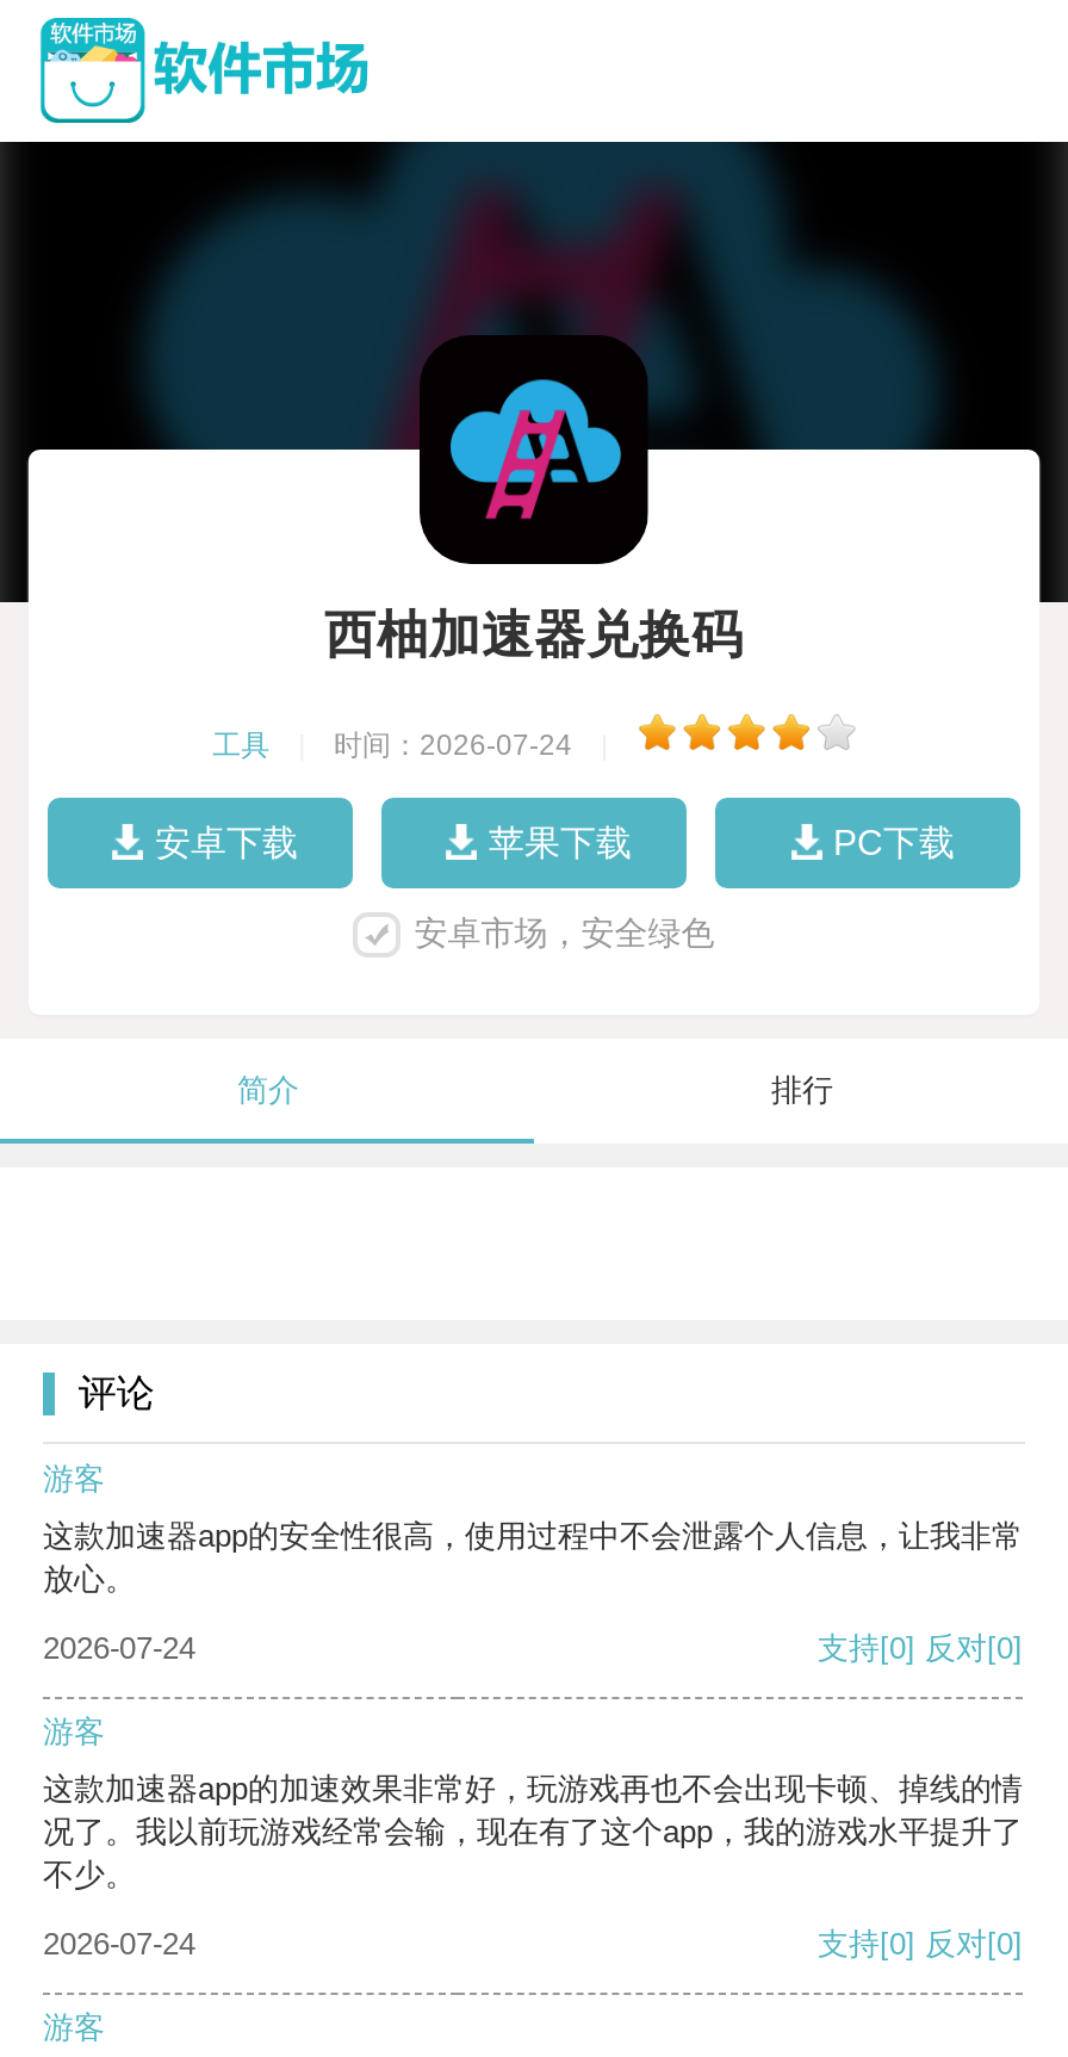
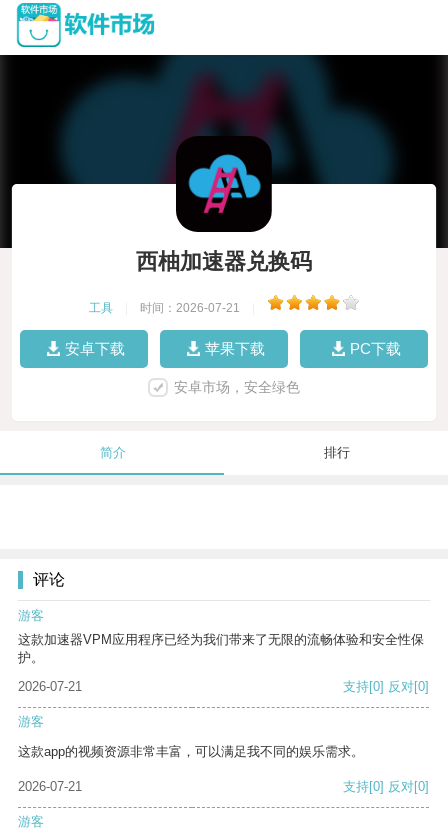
- 时间：2026-07-24
+ 时间：2026-07-21

- 这款加速器app的安全性很高，使用过程中不会泄露个人信息，让我非常
- 放心。
+ 这款加速器VPM应用程序已经为我们带来了无限的流畅体验和安全性保
+ 护。

- 2026-07-24
+ 2026-07-21

- 这款加速器app的加速效果非常好，玩游戏再也不会出现卡顿、掉线的情
- 况了。我以前玩游戏经常会输，现在有了这个app，我的游戏水平提升了
- 不少。
+ 这款app的视频资源非常丰富，可以满足我不同的娱乐需求。

- 2026-07-24
+ 2026-07-21
